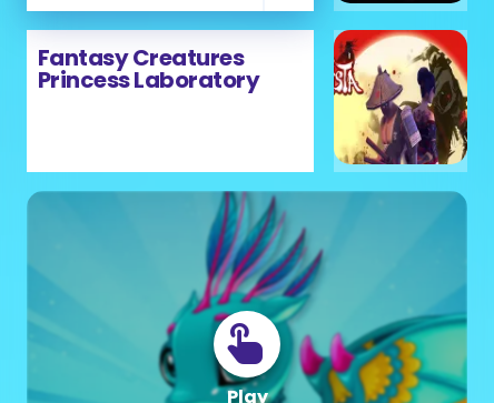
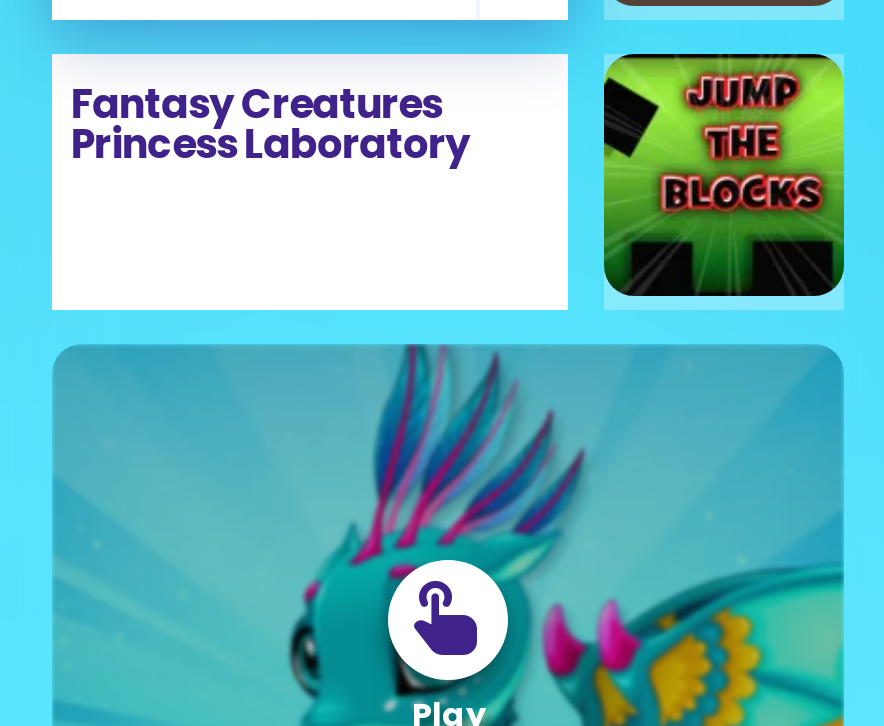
- [image]
+ [image]
